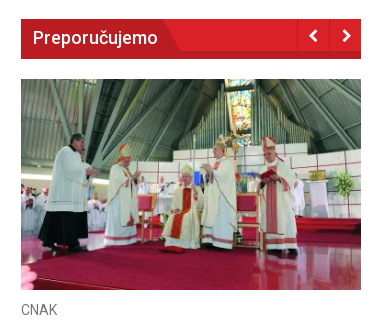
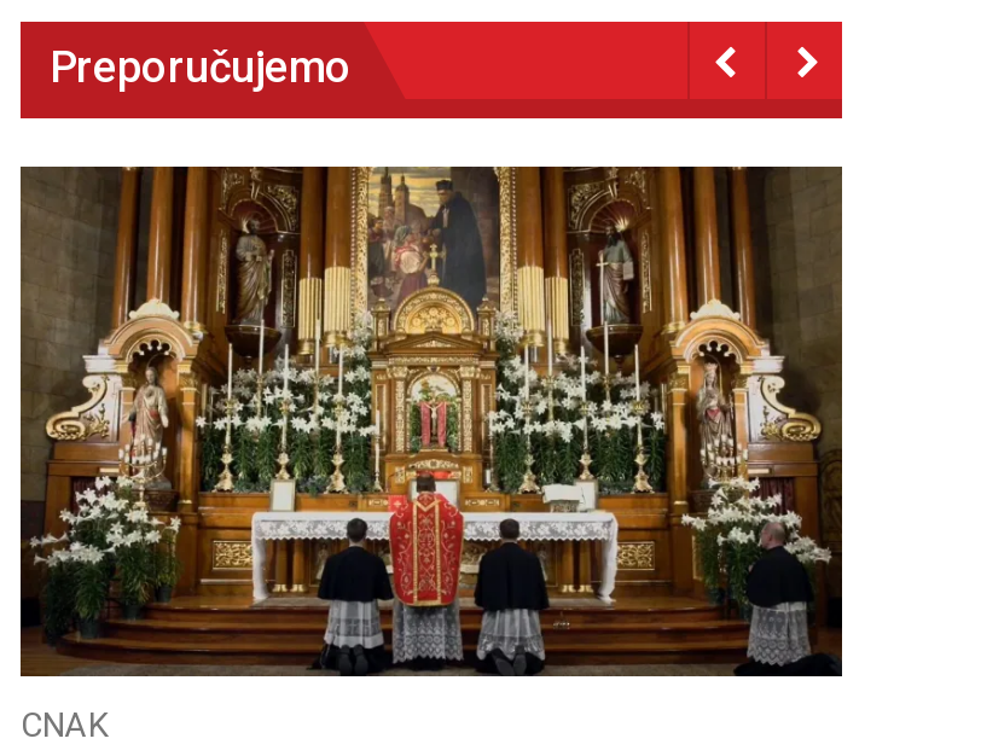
- [image]
+ [image]
